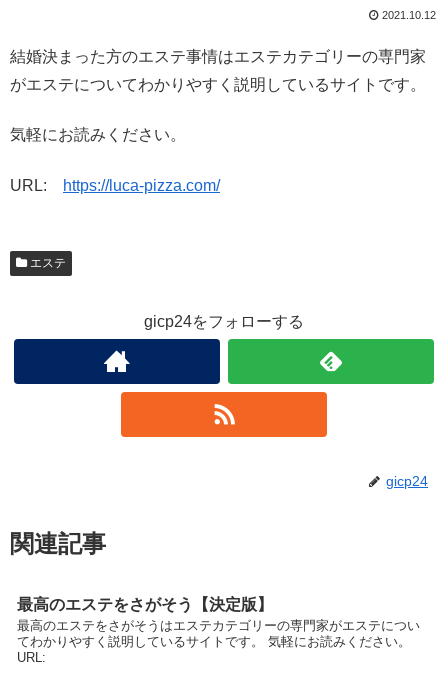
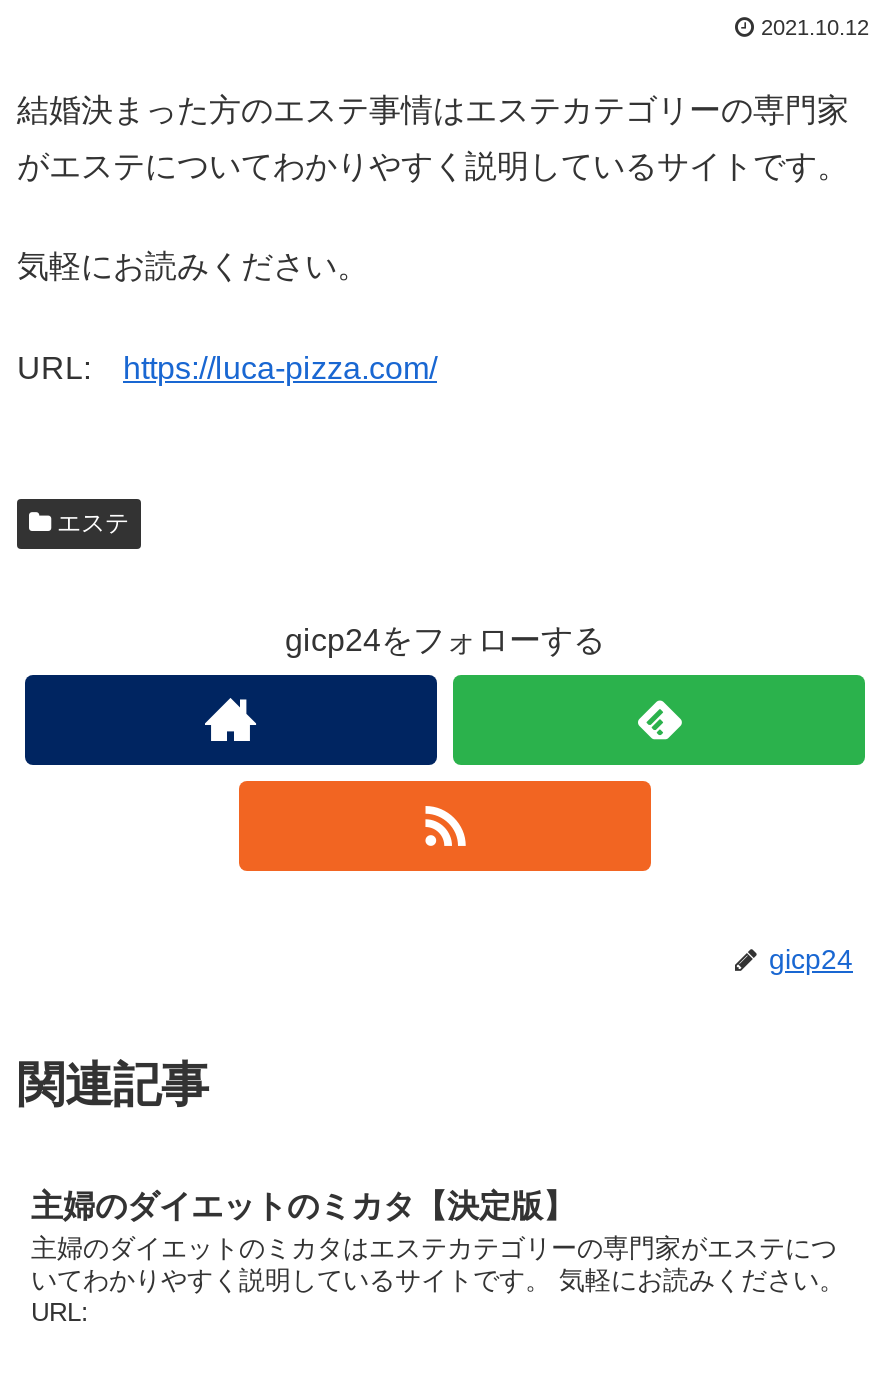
- 最高のエステをさがそう【決定版】
- 最高のエステをさがそうはエステカテゴリーの専門家がエステについ
- てわかりやすく説明しているサイトです。 気軽にお読みください。
+ 主婦のダイエットのミカタ【決定版】
+ 主婦のダイエットのミカタはエステカテゴリーの専門家がエステにつ
+ いてわかりやすく説明しているサイトです。 気軽にお読みください。
